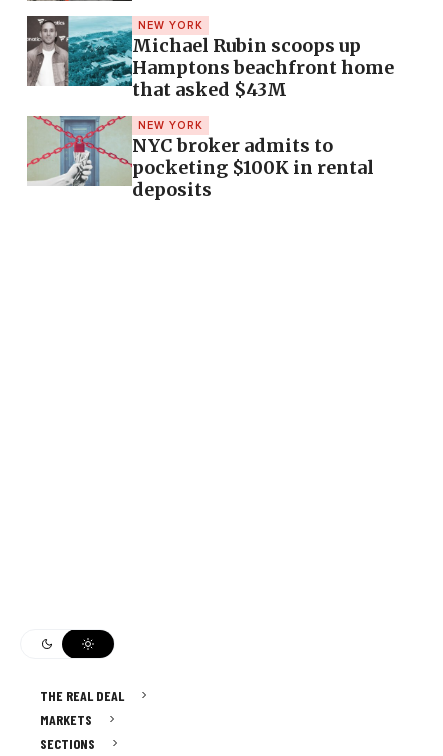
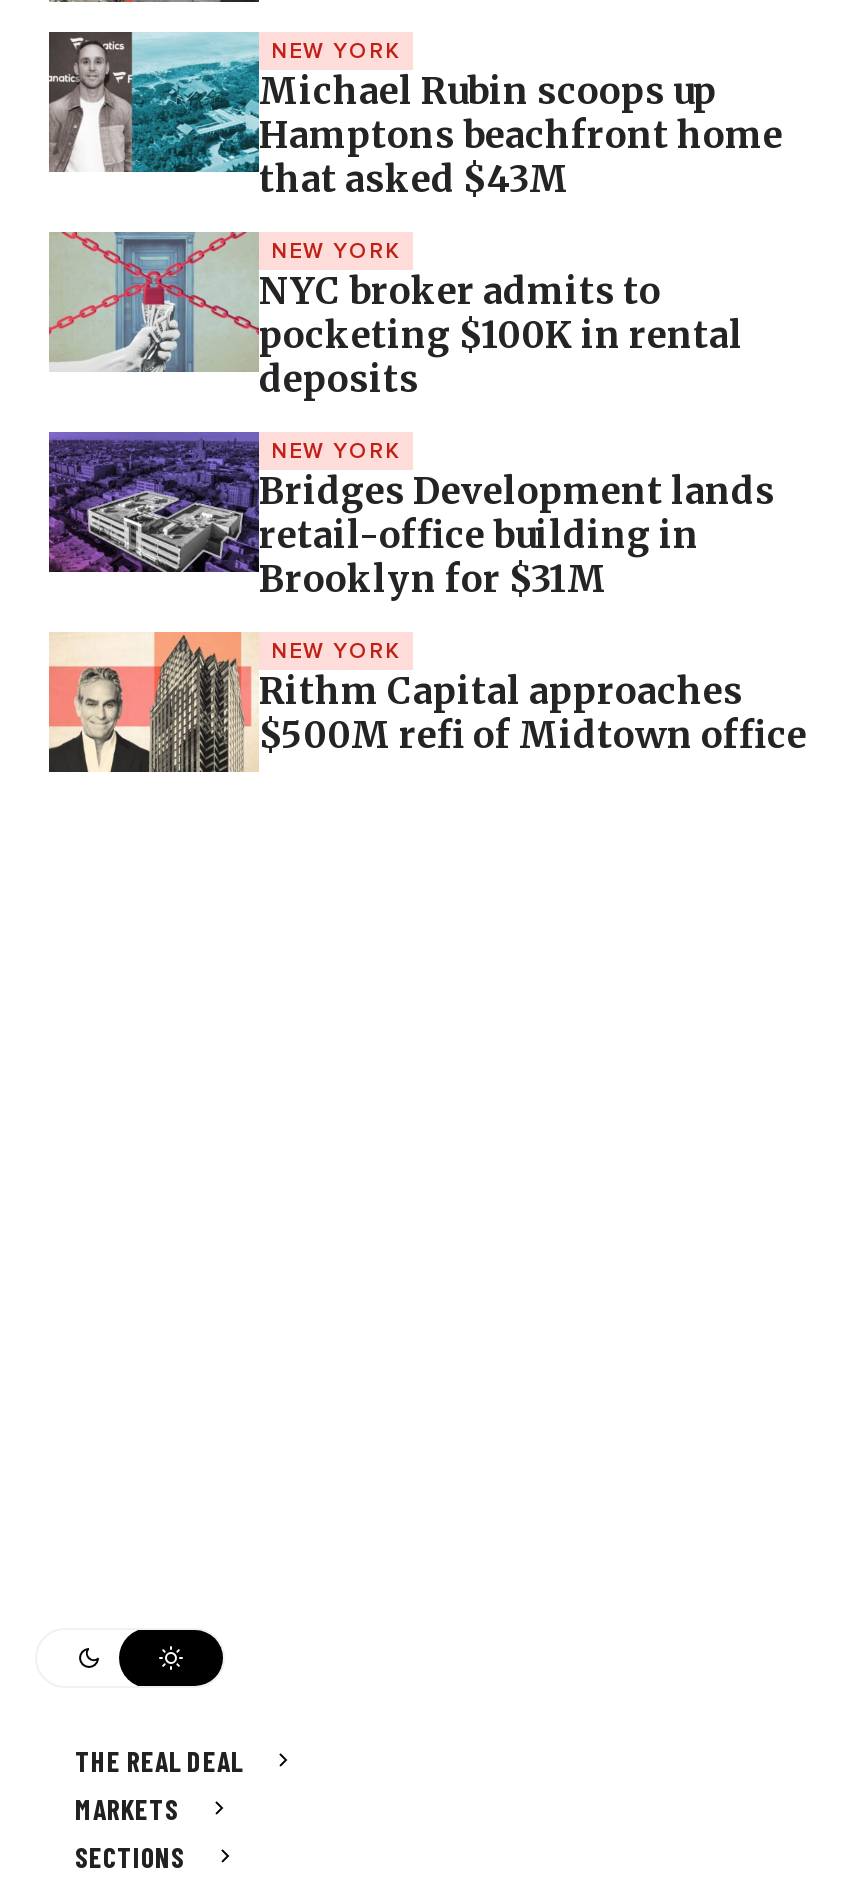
+ [image]
+ NEW YORK
+ Bridges Development lands
+ retail-office building in
+ Brooklyn for $31M
+ NEW YORK
+ Rithm Capital approaches
+ $500M refi of Midtown office

+ [image]
